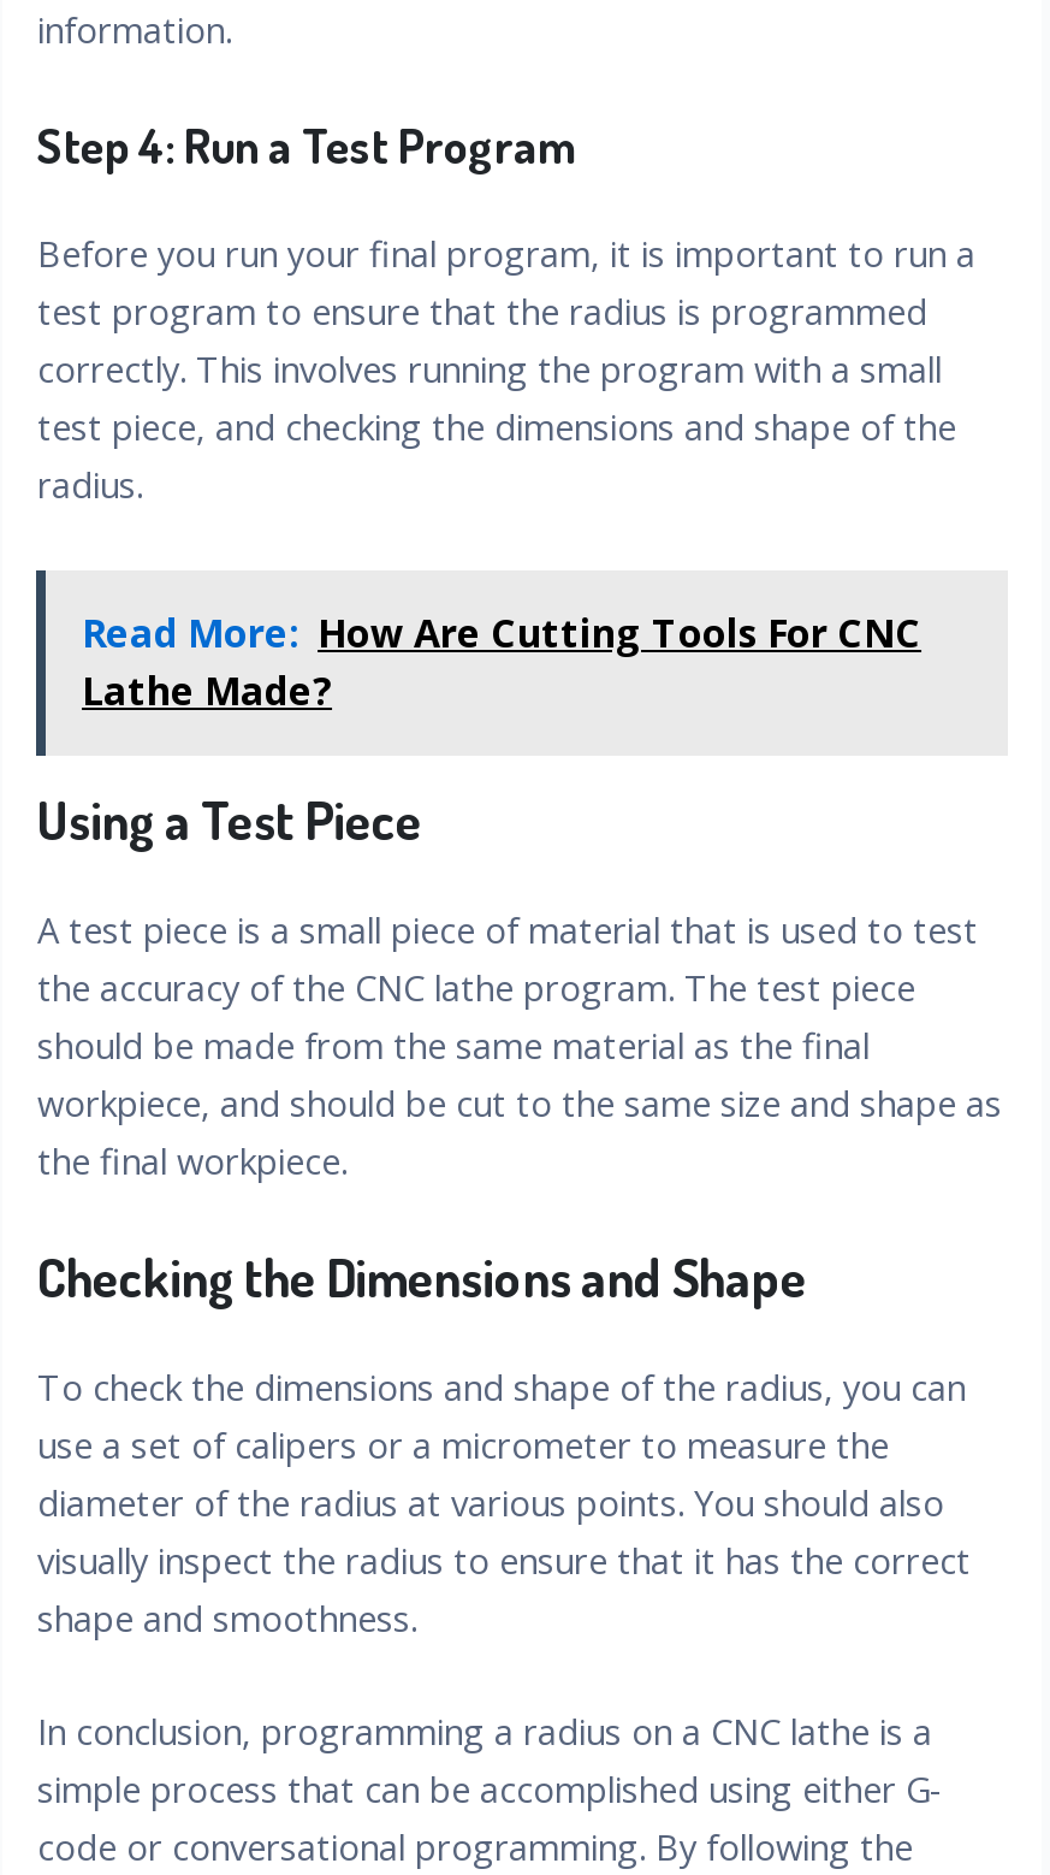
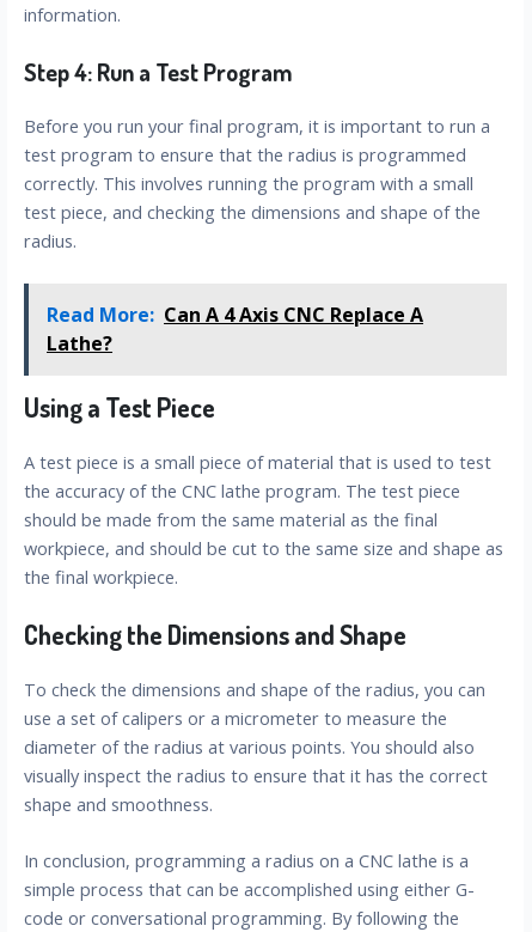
- Read More: How Are Cutting Tools For CNC
- Lathe Made?
+ Read More: Can A 4 Axis CNC Replace A
+ Lathe?
